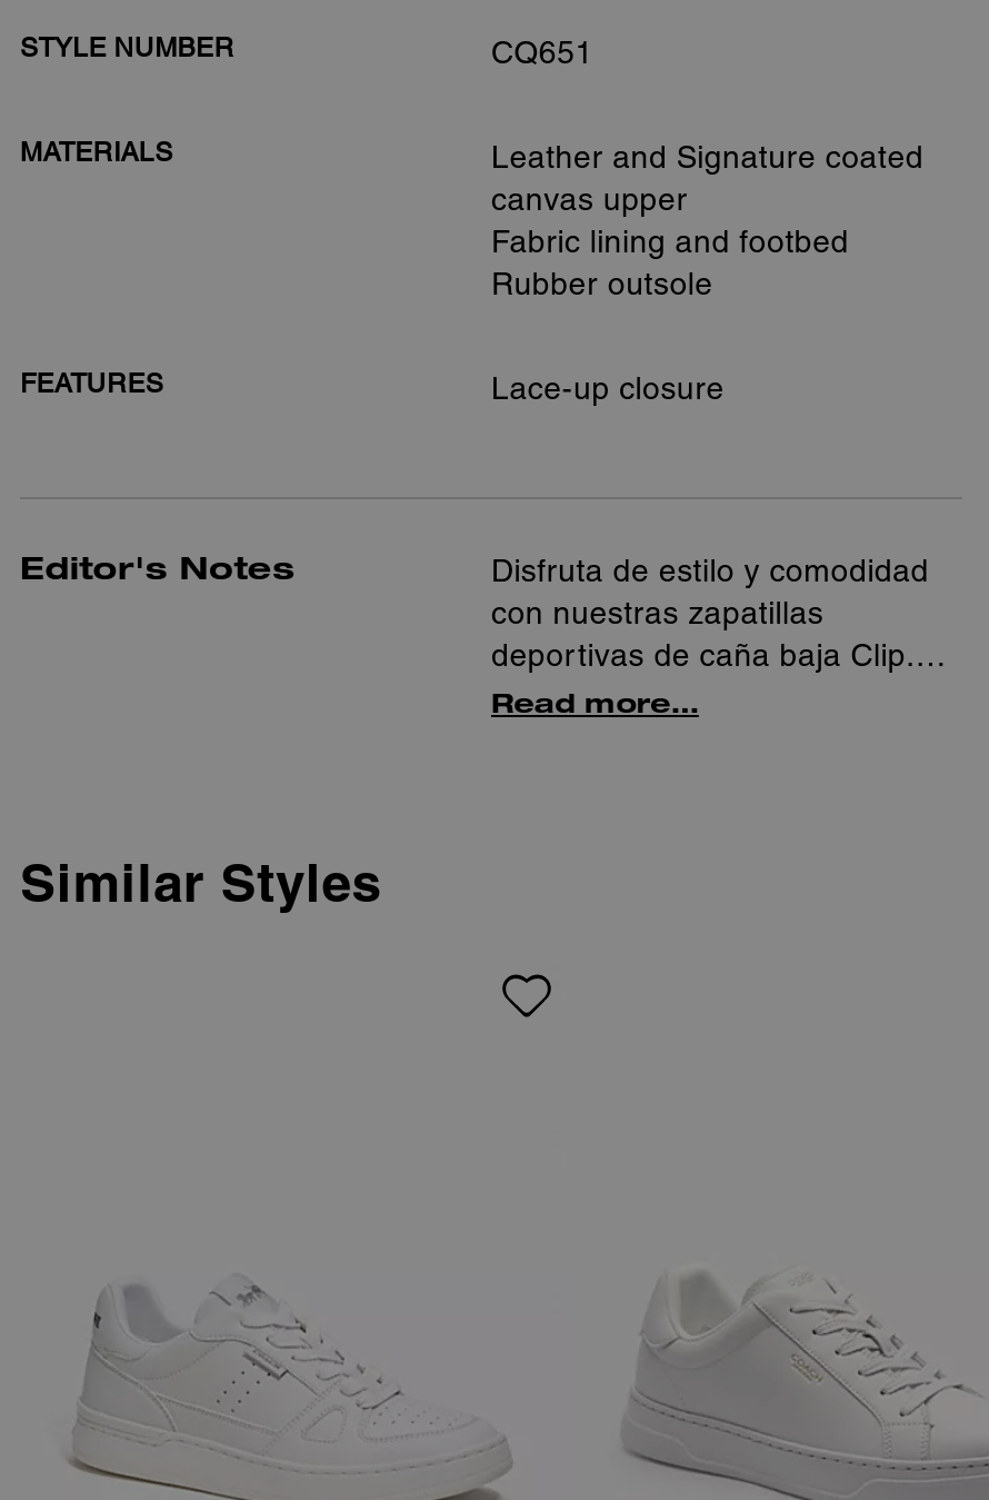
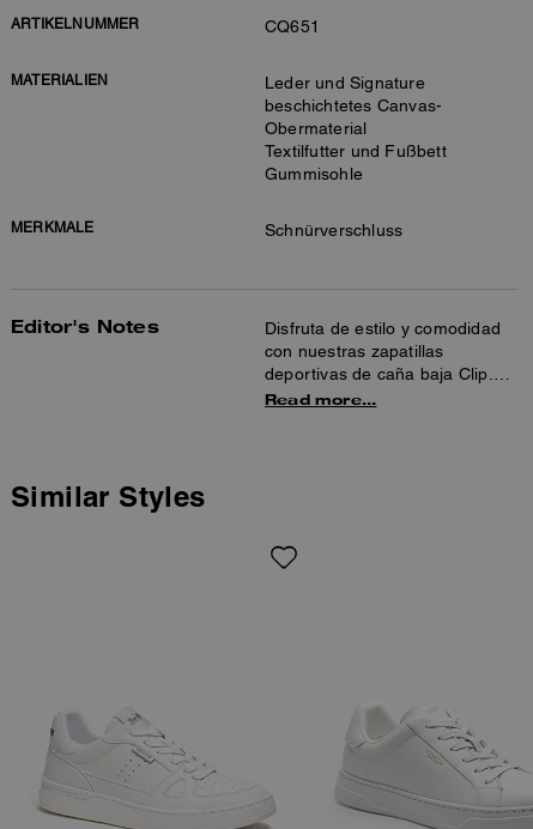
- STYLE NUMBER
+ ARTIKELNUMMER

- MATERIALS
- Leather and Signature coated
- canvas upper
- Fabric lining and footbed
- Rubber outsole
+ MATERIALIEN
+ Leder und Signature
+ beschichtetes Canvas-
+ Obermaterial
+ Textilfutter und Fußbett
+ Gummisohle

- FEATURES
- Lace-up closure
+ MERKMALE
+ Schnürverschluss
